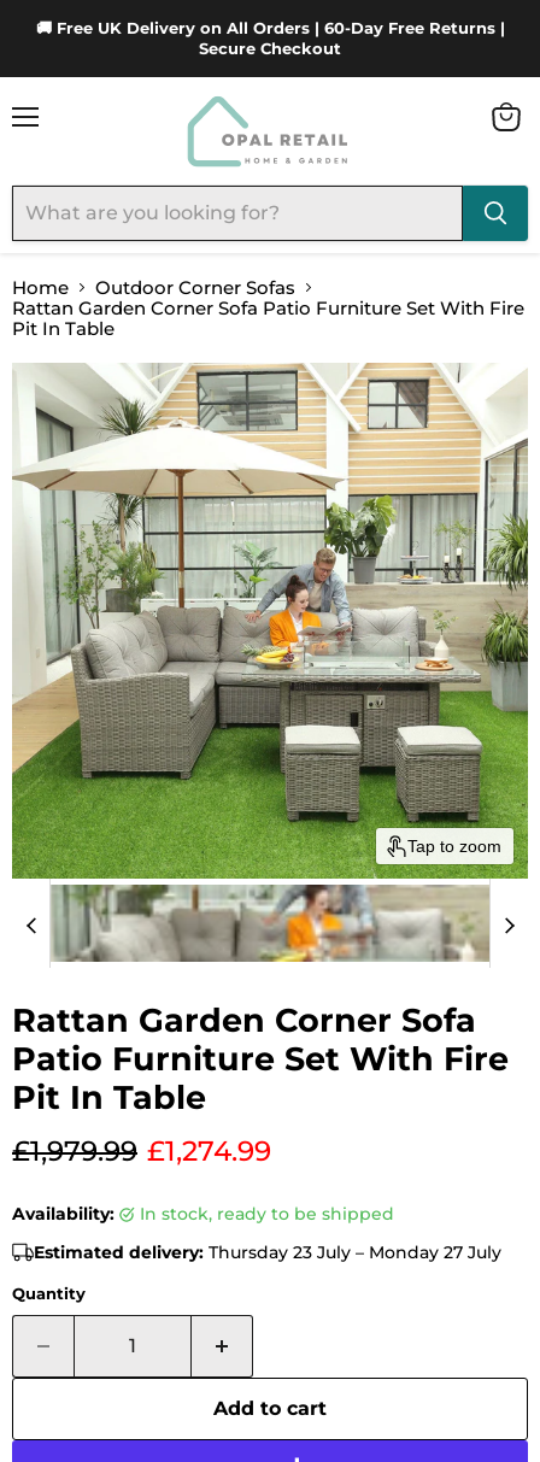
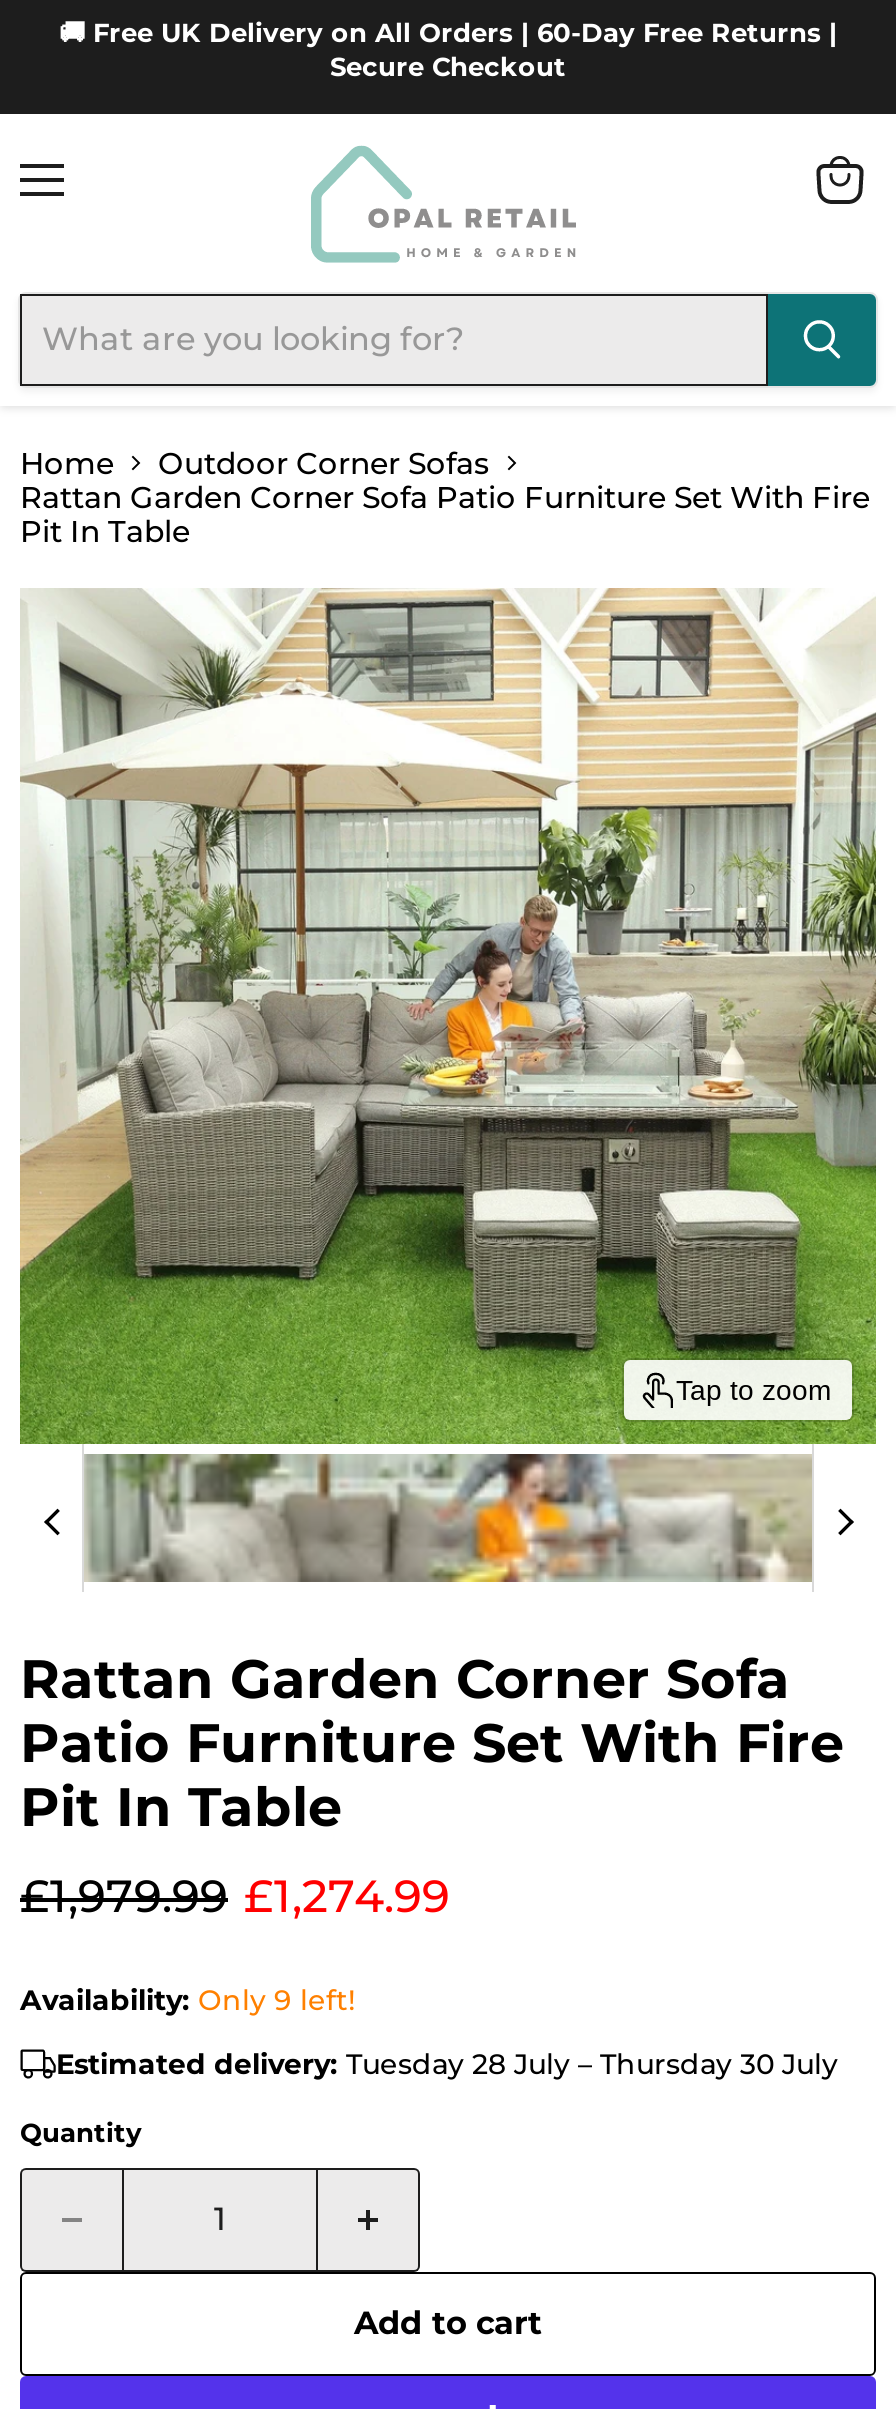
- Availability:
- in stock, ready to be shipped
+ Availability: Only 9 left!

- Estimated delivery: Thursday 23 July – Monday 27 July
+ Estimated delivery: Tuesday 28 July – Thursday 30 July
